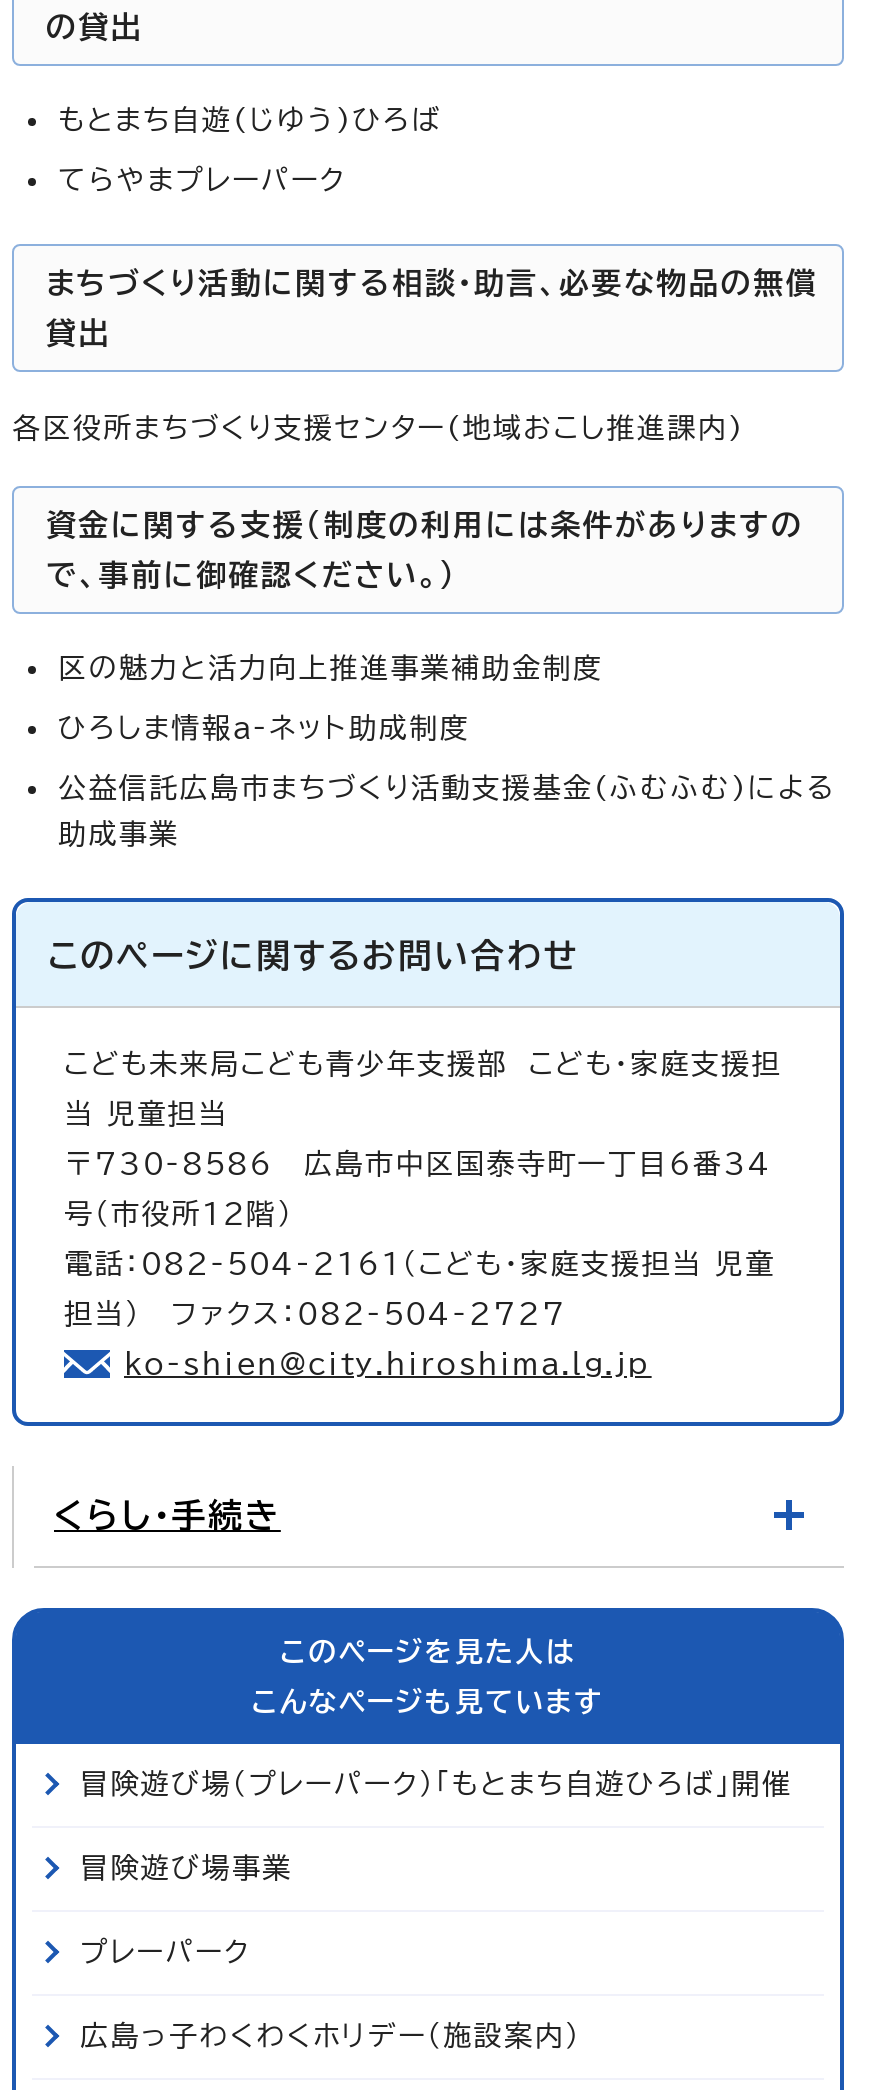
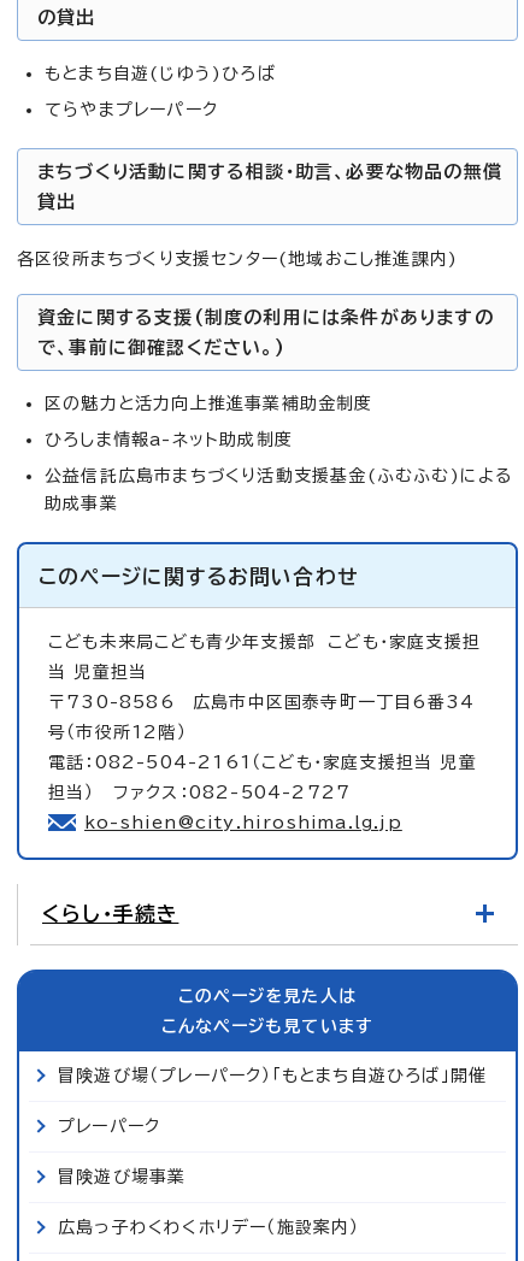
moved down: 冒険遊び場事業

moved up: プレーパーク
